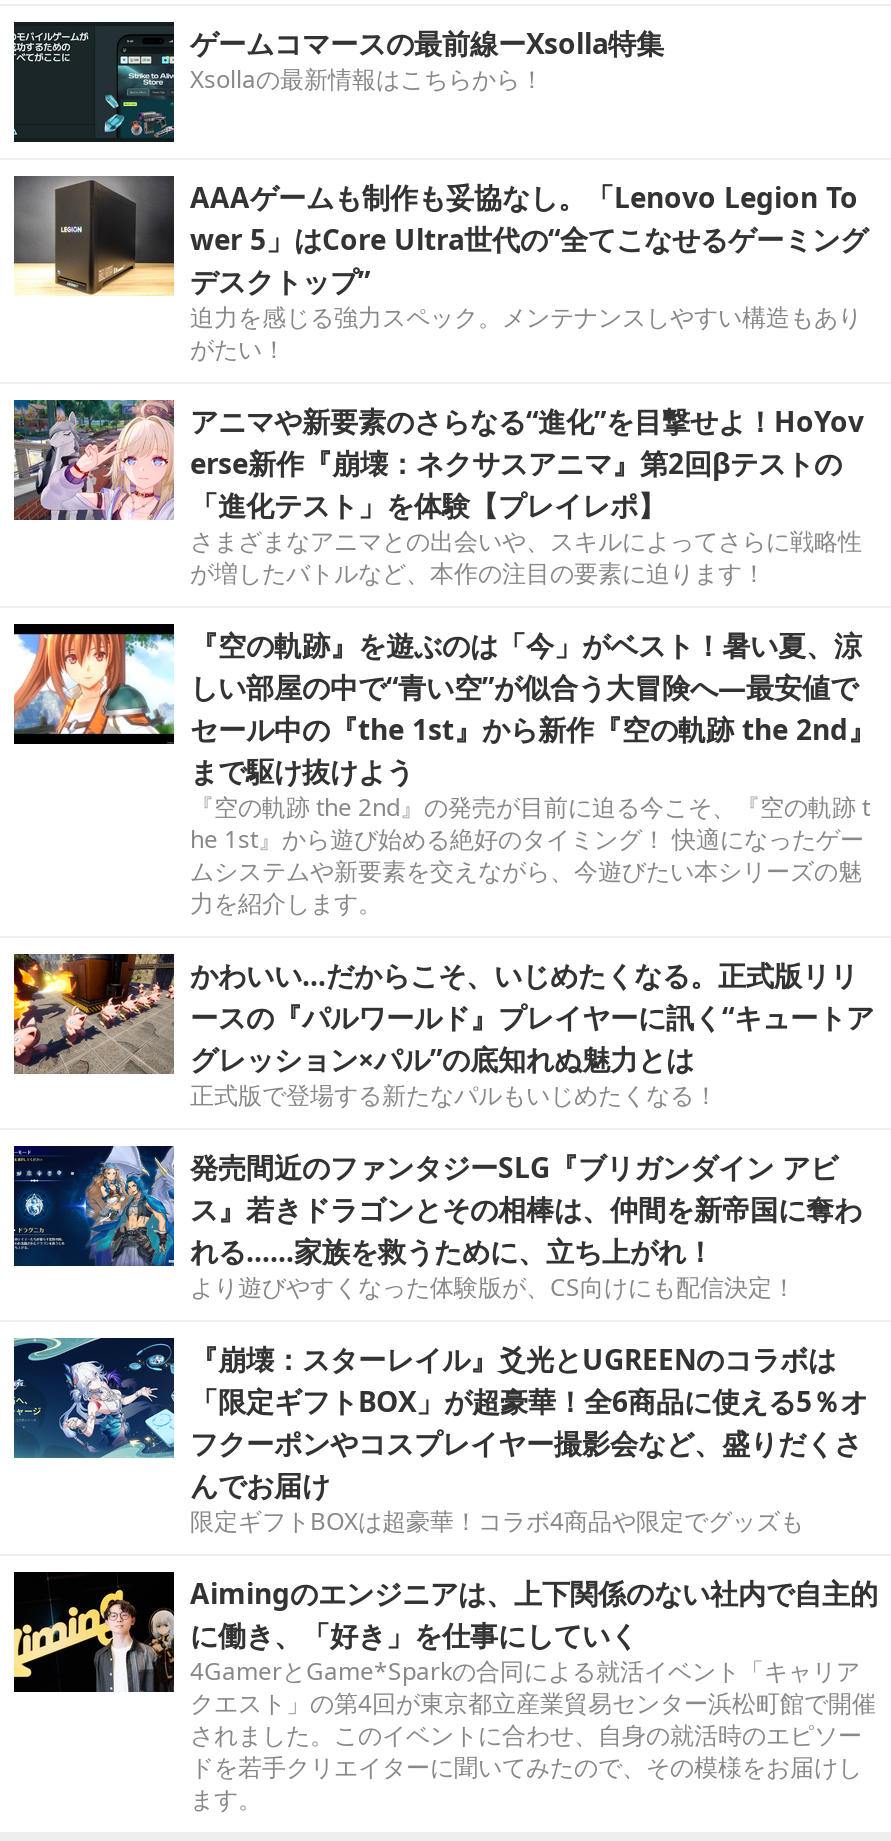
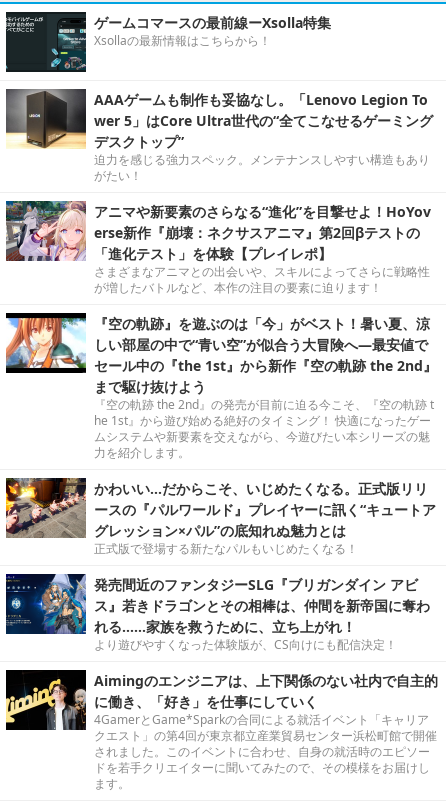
- [image]
- 『崩壊：スターレイル』爻光とUGREENのコラボは
- 「限定ギフトBOX」が超豪華！全6商品に使える5％オ
- フクーポンやコスプレイヤー撮影会など、盛りだくさ
- んでお届け
- 限定ギフトBOXは超豪華！コラボ4商品や限定でグッズも
